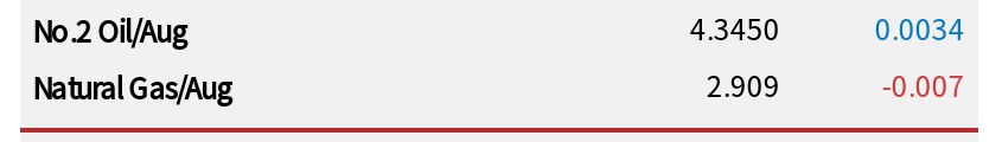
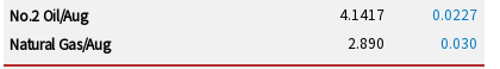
- 4.3450
+ 4.1417

- 0.0034
+ 0.0227

- 2.909
+ 2.890

- -0.007
+ 0.030
